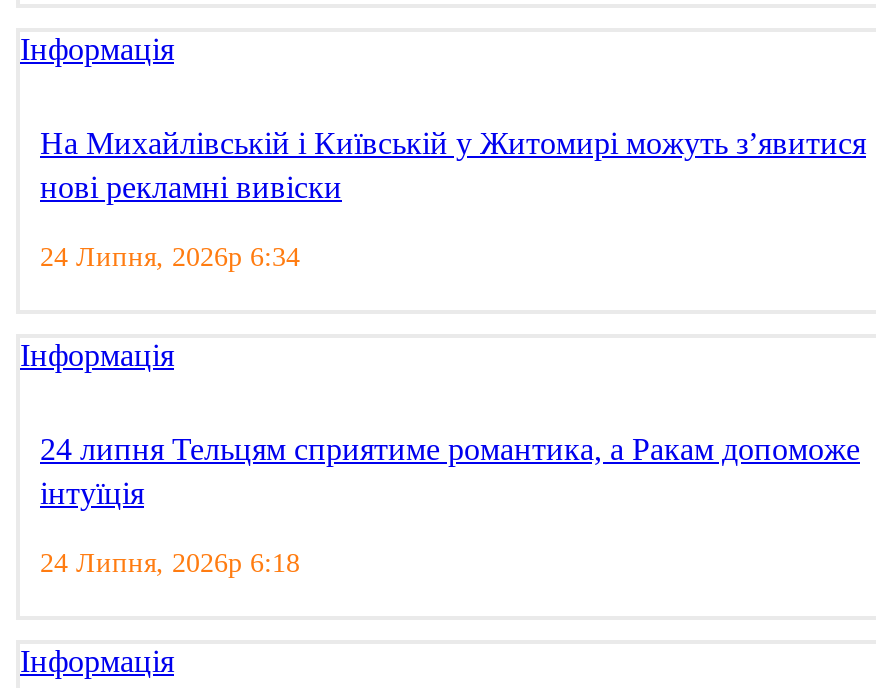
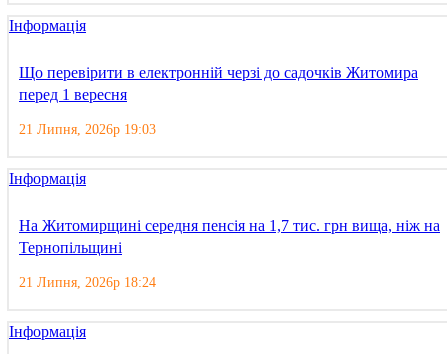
- На Михайлівській і Київській у Житомирі можуть зʼявитися
- нові рекламні вивіски
+ Що перевірити в електронній черзі до садочків Житомира
+ перед 1 вересня

- 24 Липня, 2026р 6:34
+ 21 Липня, 2026р 19:03

- 24 липня Тельцям сприятиме романтика, а Ракам допоможе
- інтуїція
+ На Житомирщині середня пенсія на 1,7 тис. грн вища, ніж на
+ Тернопільщині

- 24 Липня, 2026р 6:18
+ 21 Липня, 2026р 18:24
